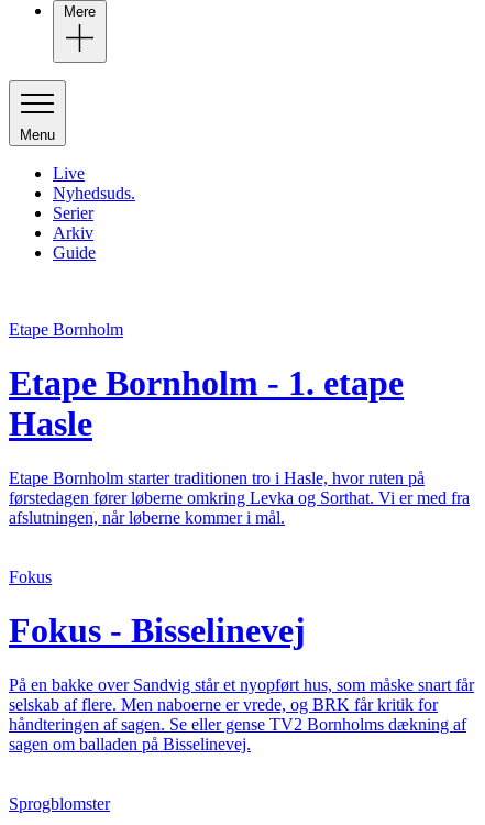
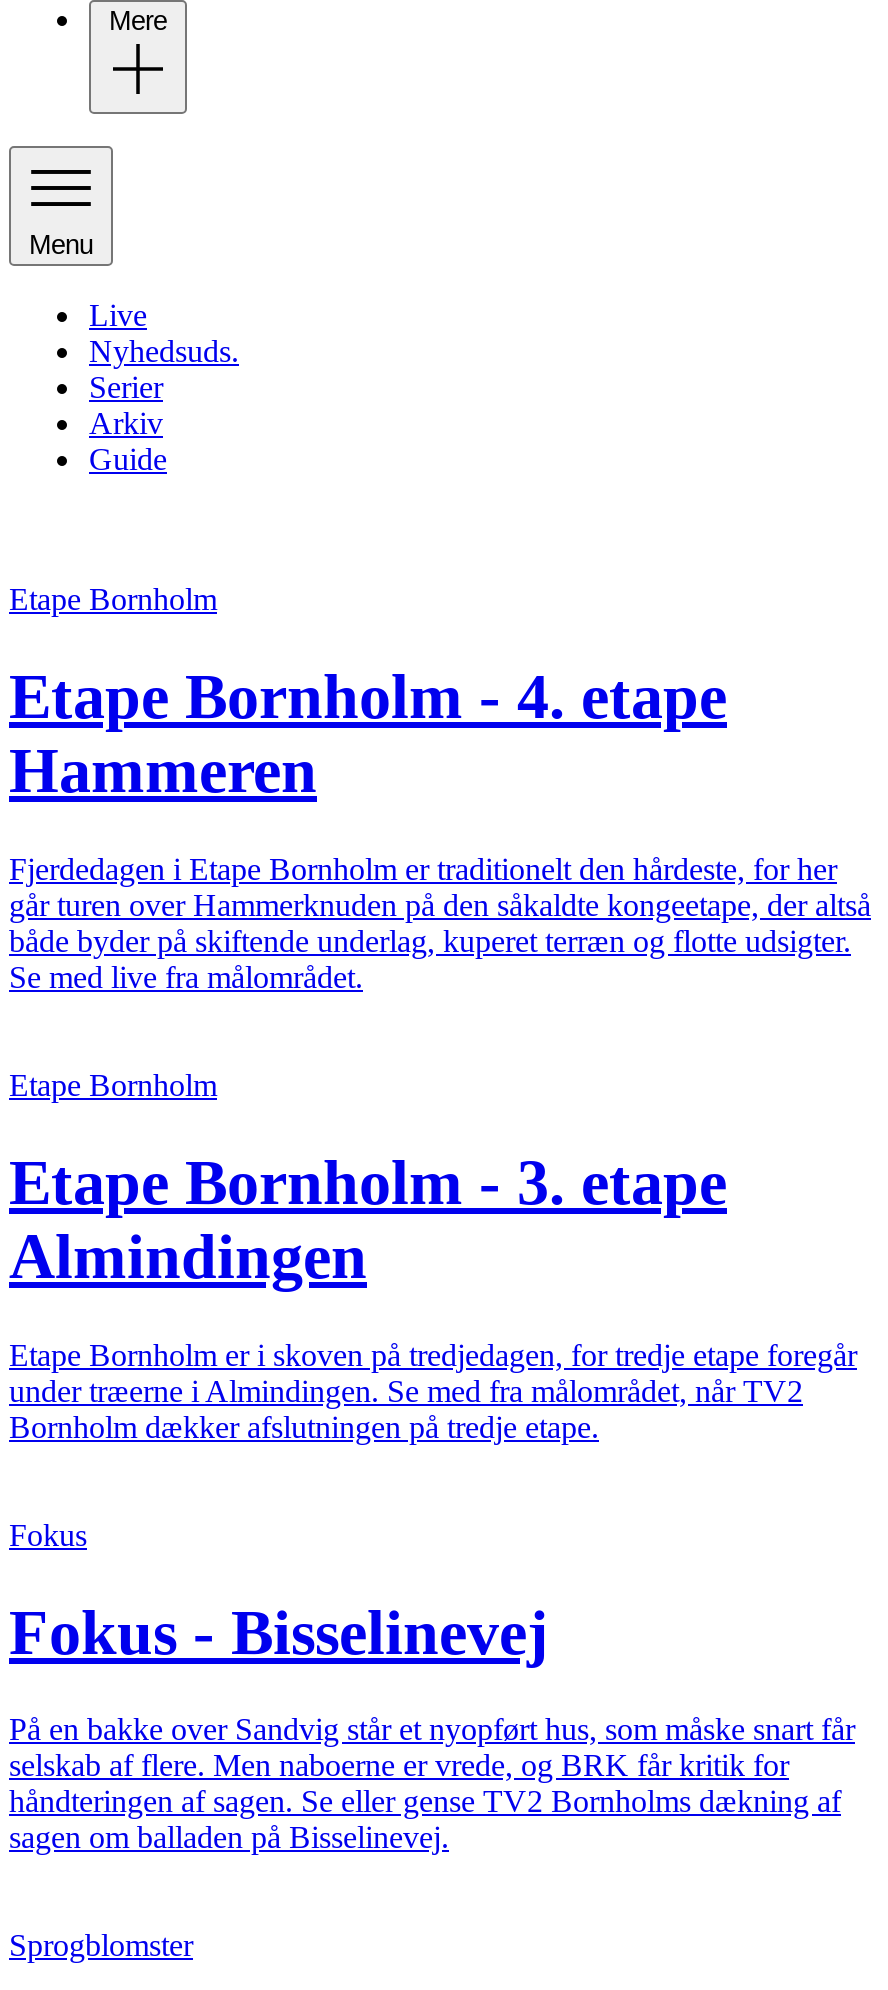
- Etape Bornholm - 1. etape
- Hasle
- Etape Bornholm starter traditionen tro i Hasle, hvor ruten på
- førstedagen fører løberne omkring Levka og Sorthat. Vi er med fra
- afslutningen, når løberne kommer i mål.
+ Etape Bornholm - 4. etape
+ Hammeren
+ Fjerdedagen i Etape Bornholm er traditionelt den hårdeste, for her
+ går turen over Hammerknuden på den såkaldte kongeetape, der altså
+ både byder på skiftende underlag, kuperet terræn og flotte udsigter.
+ Se med live fra målområdet.
+ Etape Bornholm
+ Etape Bornholm - 3. etape
+ Almindingen
+ Etape Bornholm er i skoven på tredjedagen, for tredje etape foregår
+ under træerne i Almindingen. Se med fra målområdet, når TV2
+ Bornholm dækker afslutningen på tredje etape.
